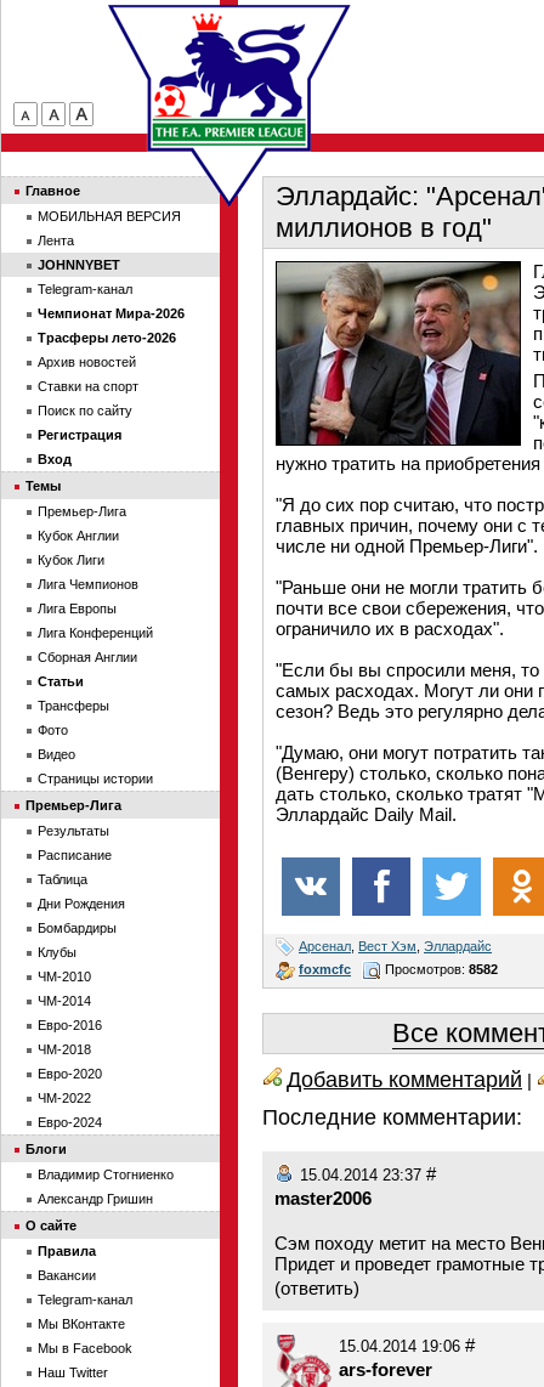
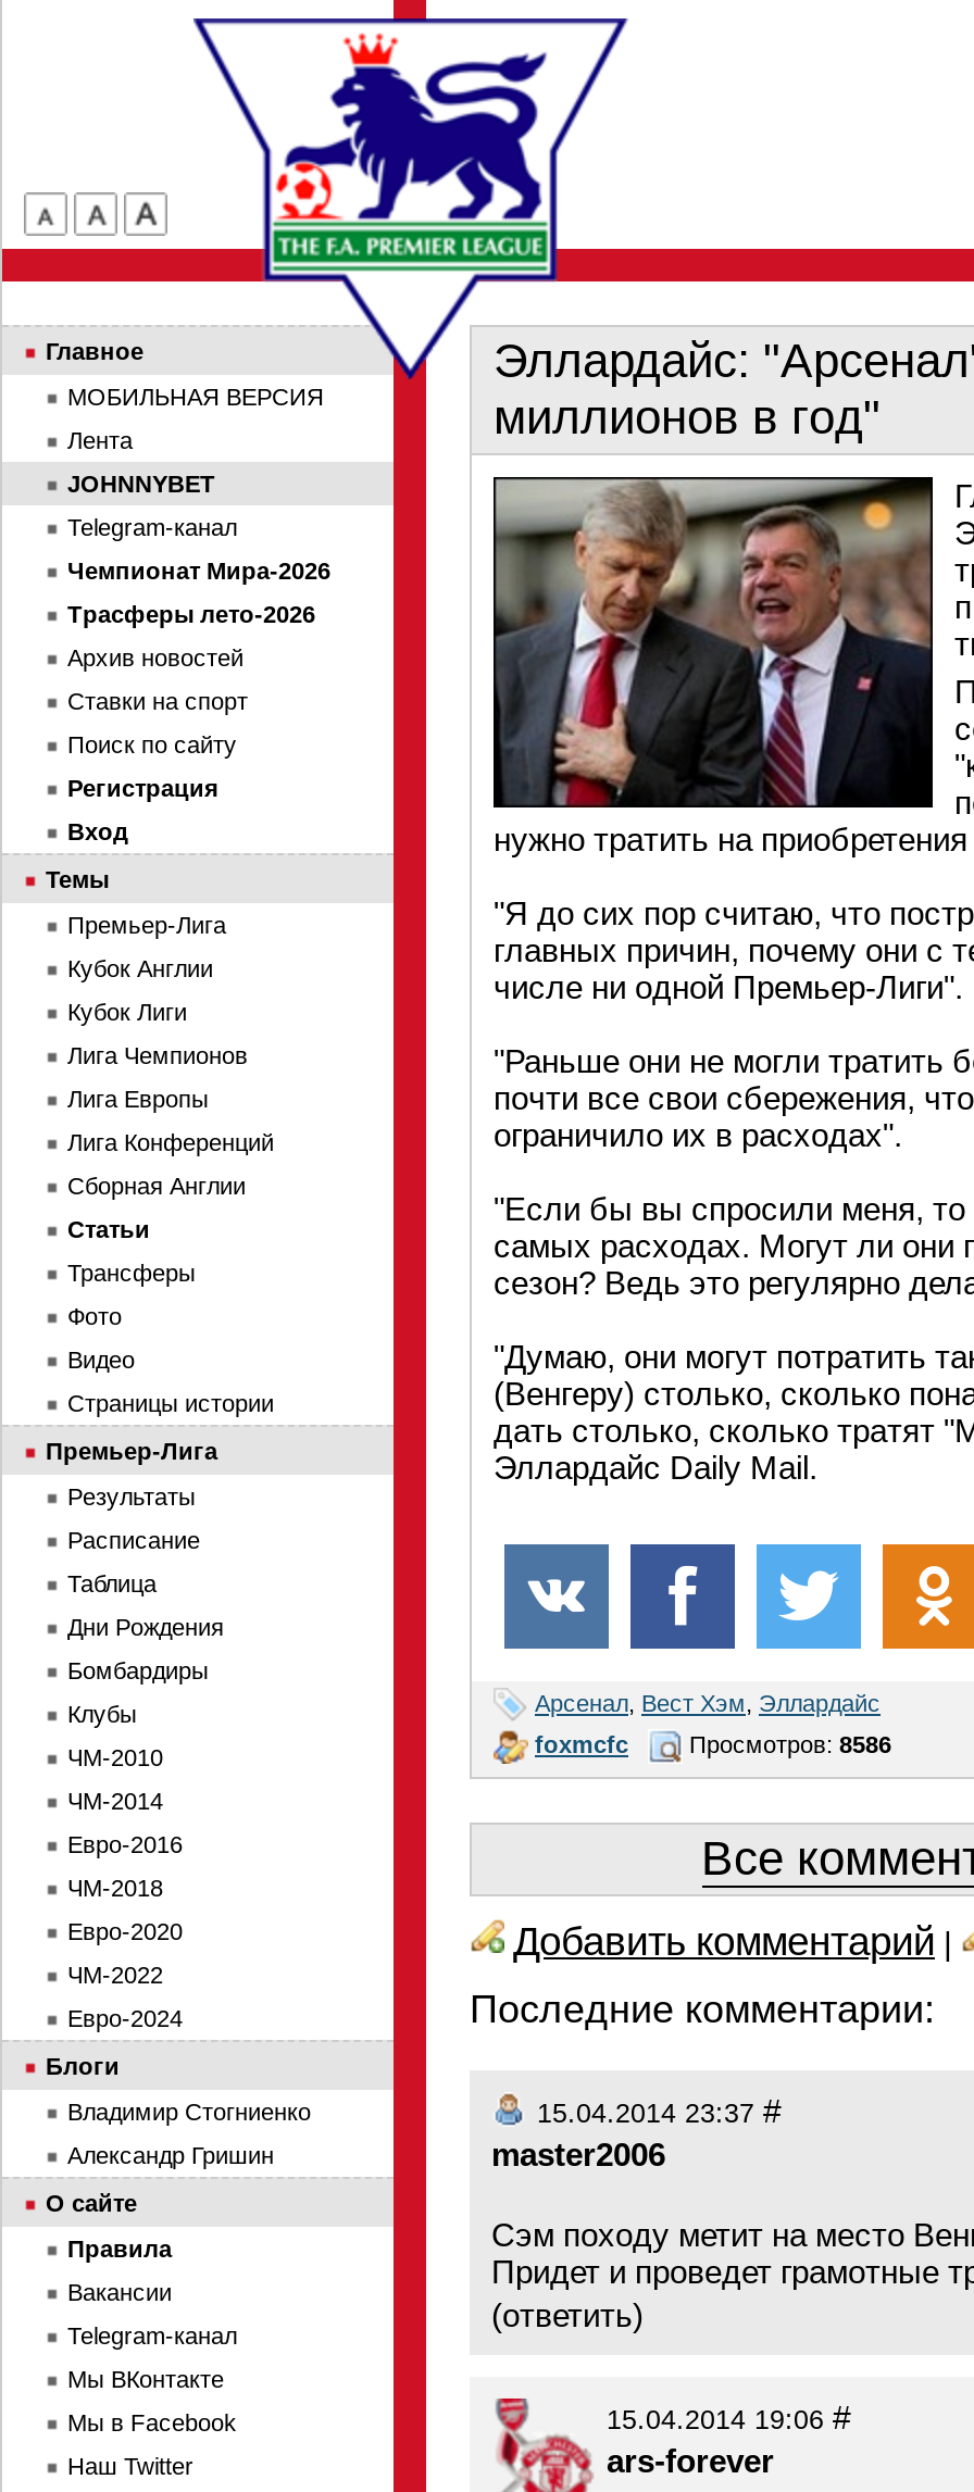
- Просмотров: 8582
+ Просмотров: 8586
